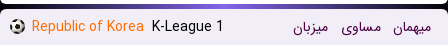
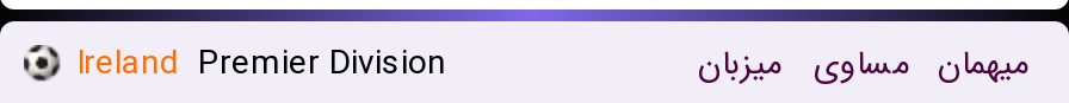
- Republic of Korea K-League 1
+ Ireland Premier Division
